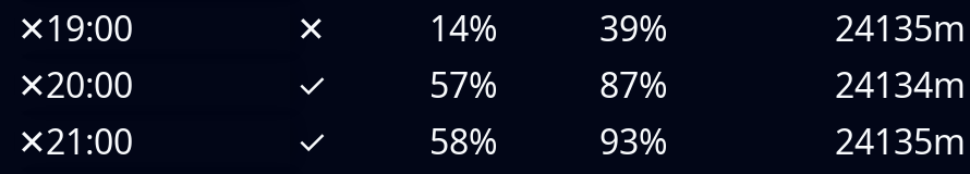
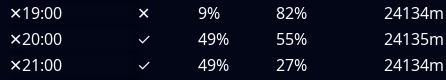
- 14%
- 39%
- 24135m
+ 9%
+ 82%
+ 24134m

- 57%
- 87%
- 24134m
+ 49%
+ 55%
+ 24135m

- 58%
- 93%
- 24135m
+ 49%
+ 27%
+ 24134m
